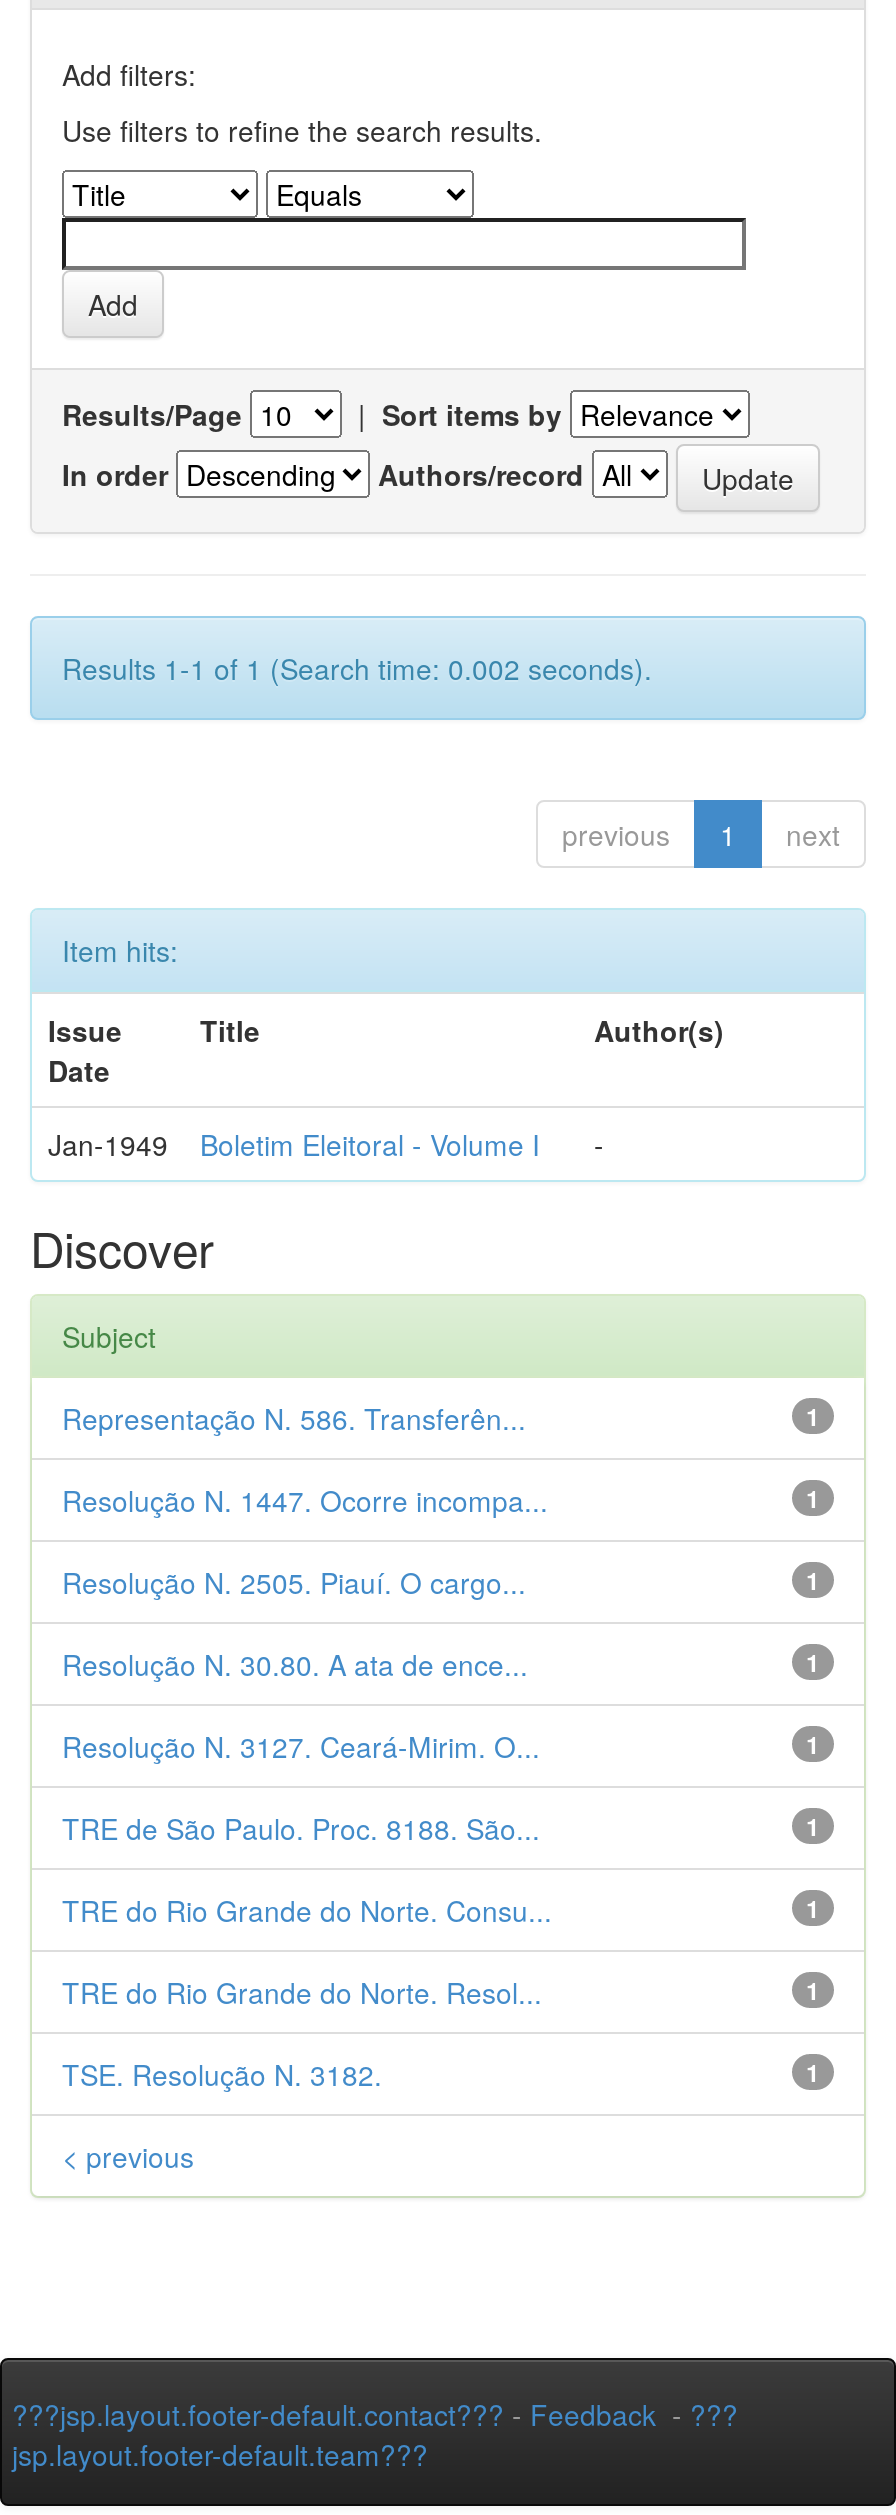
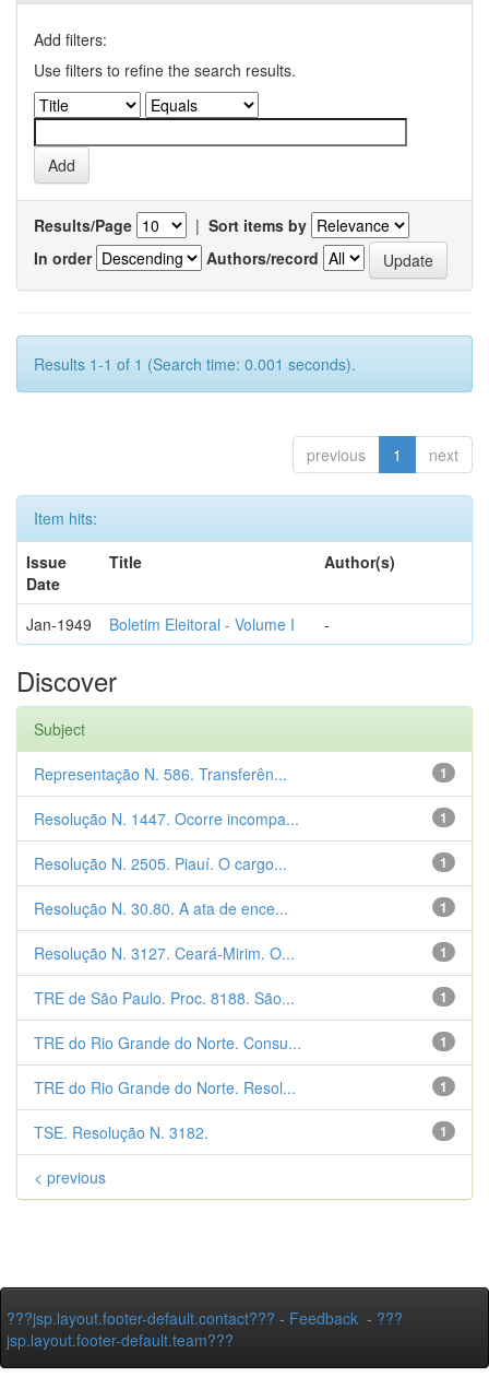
- Results 1-1 of 1 (Search time: 0.002 seconds).
+ Results 1-1 of 1 (Search time: 0.001 seconds).
